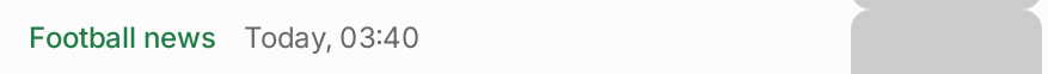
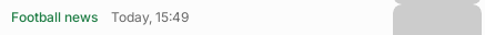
- Football news Today, 03:40
+ Football news Today, 15:49
